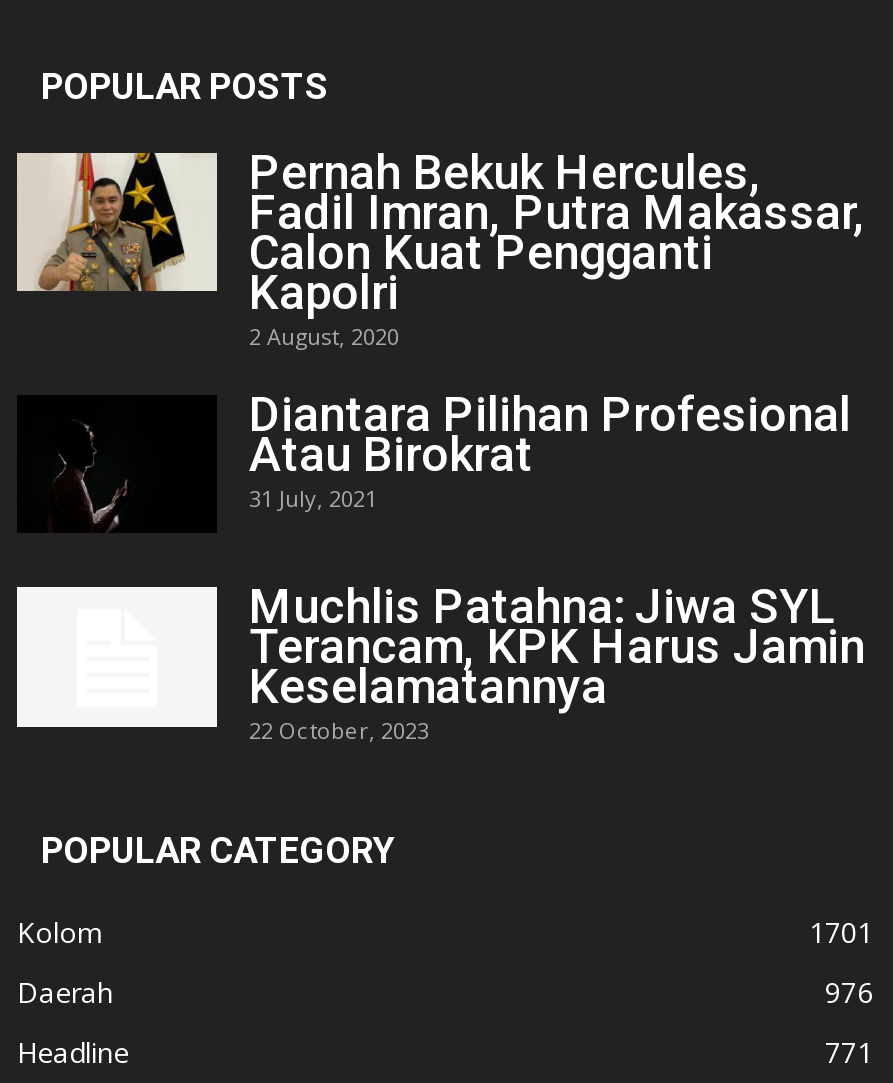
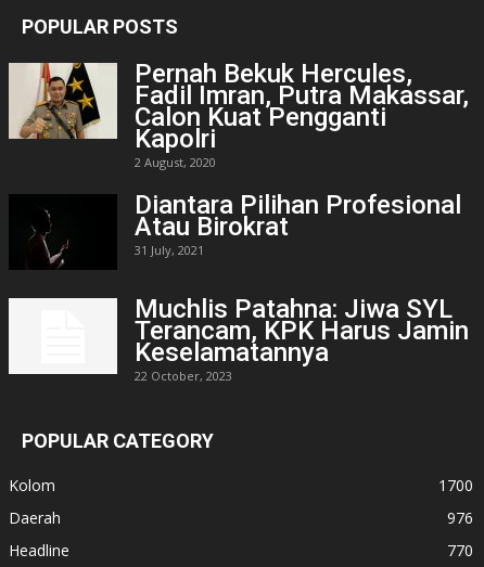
- 1701
+ 1700

- 771
+ 770
